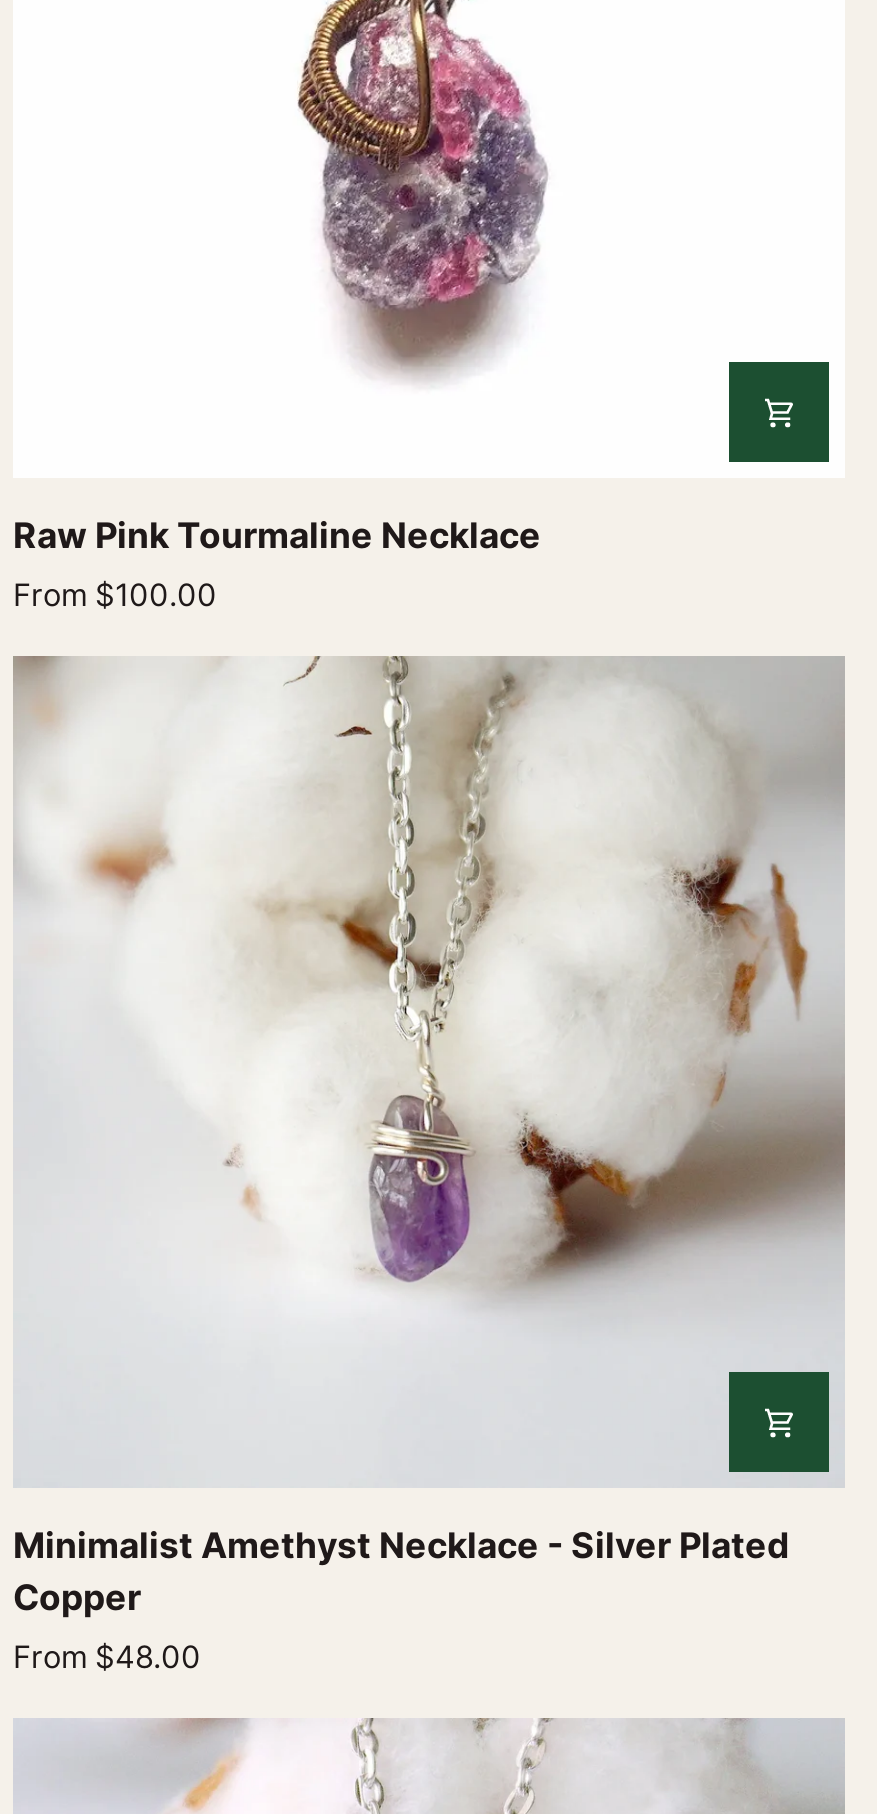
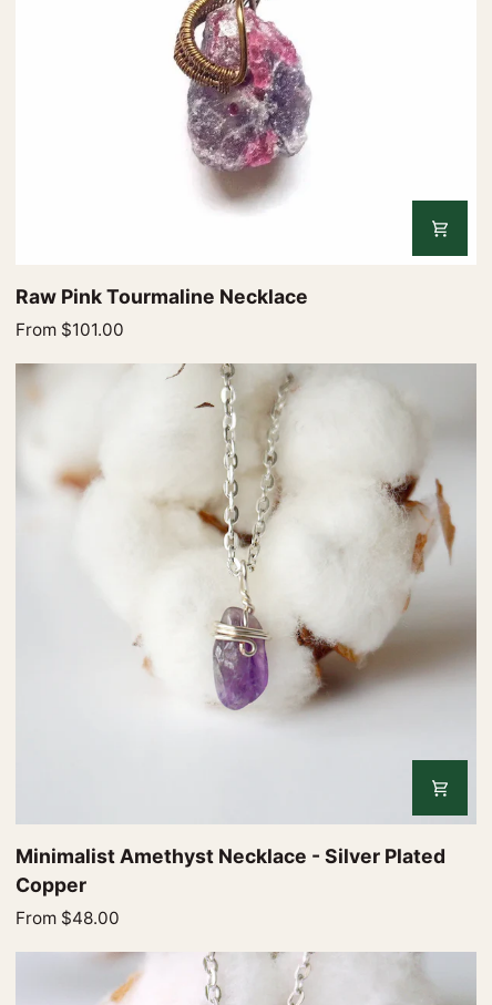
- From $100.00
+ From $101.00
